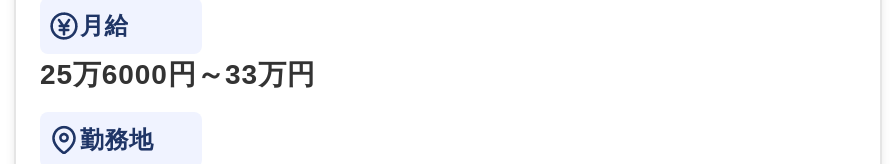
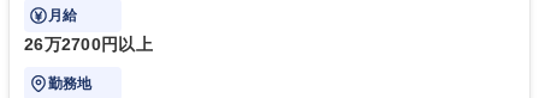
- 25万6000円～33万円
+ 26万2700円以上
